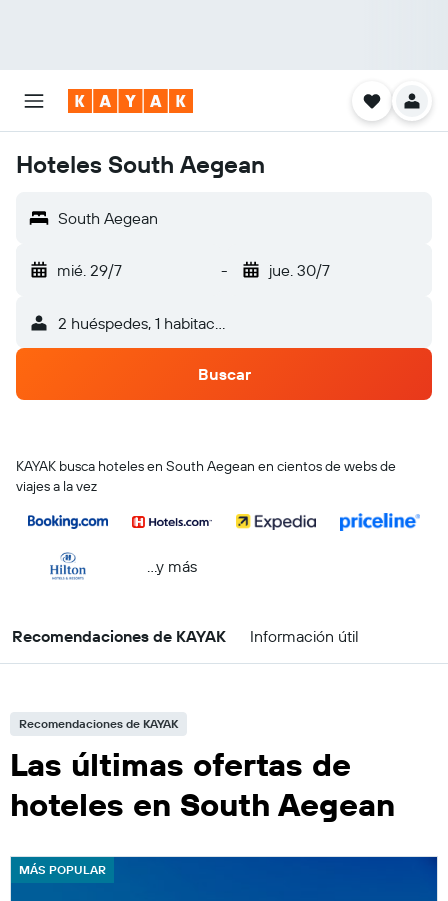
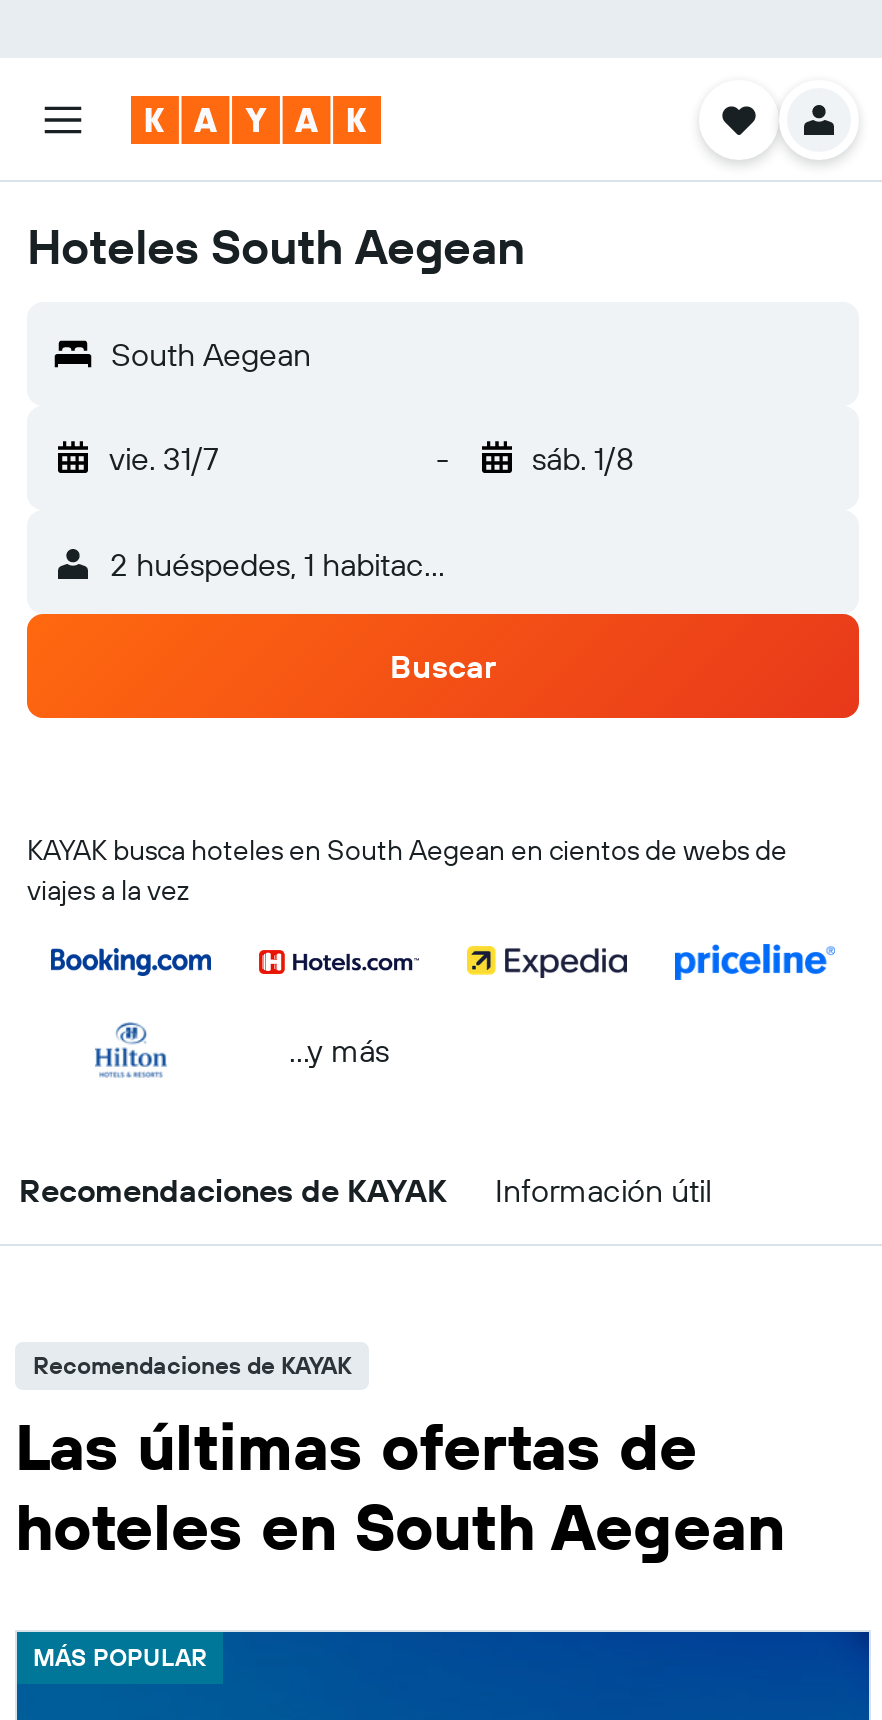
- mié. 29/7
+ vie. 31/7

- jue. 30/7
+ sáb. 1/8
